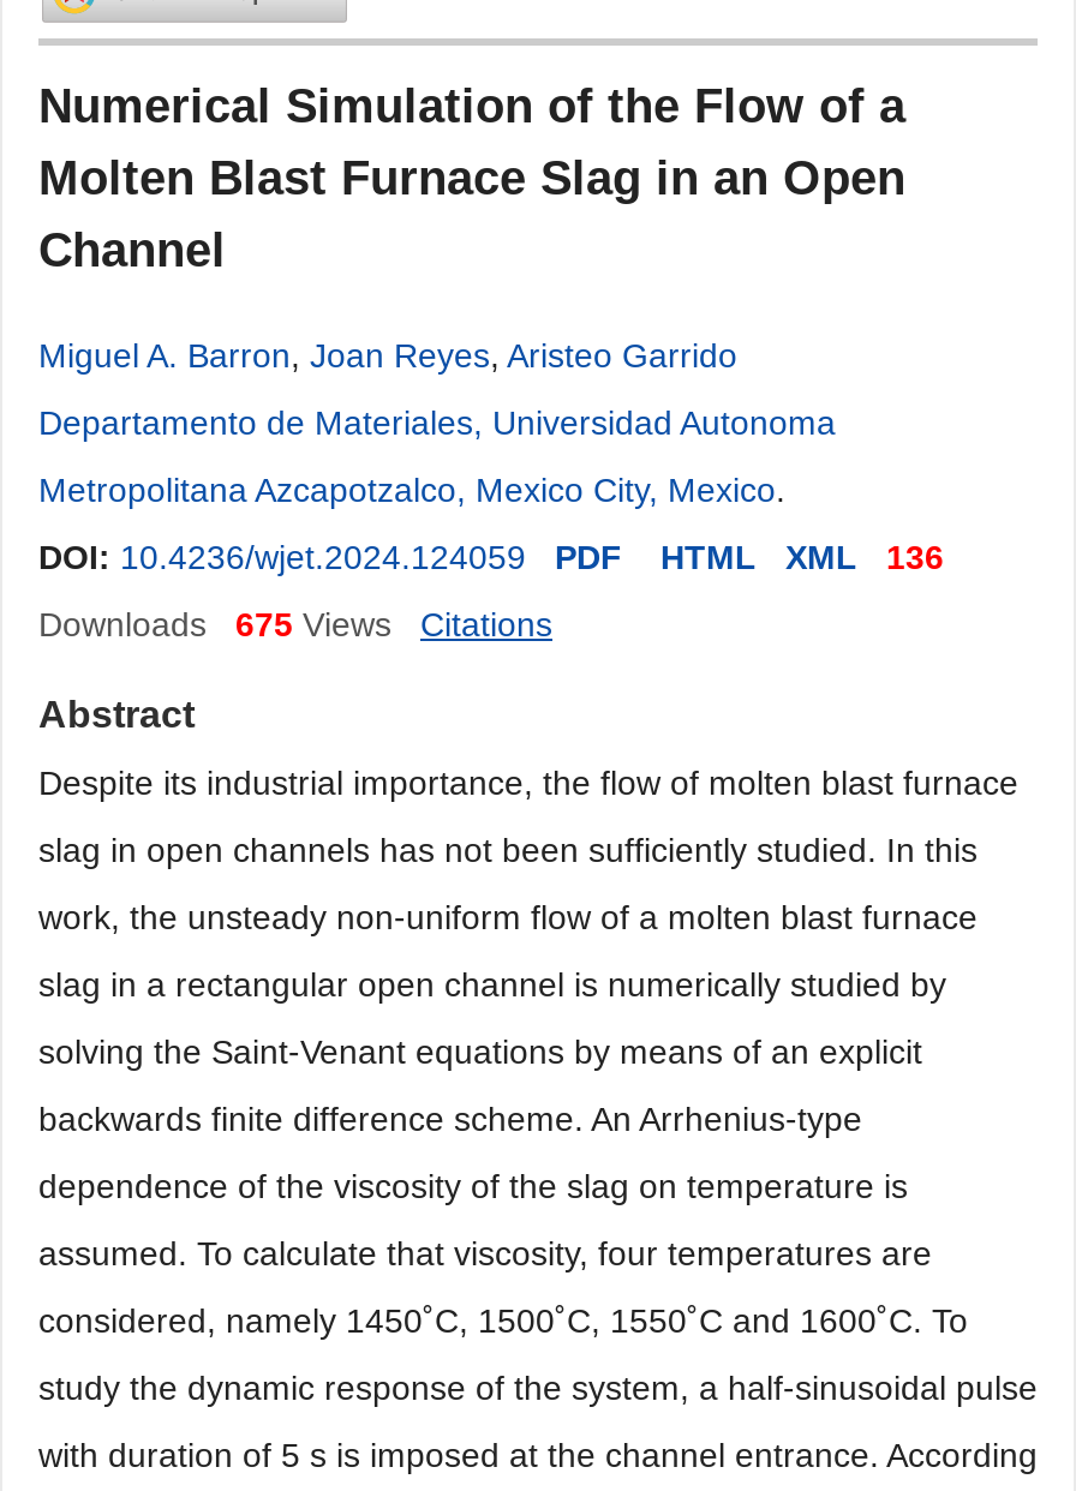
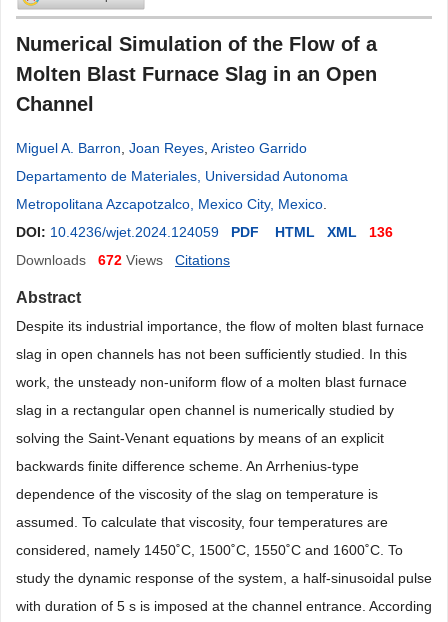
- Downloads 675 Views
+ Downloads 672 Views
